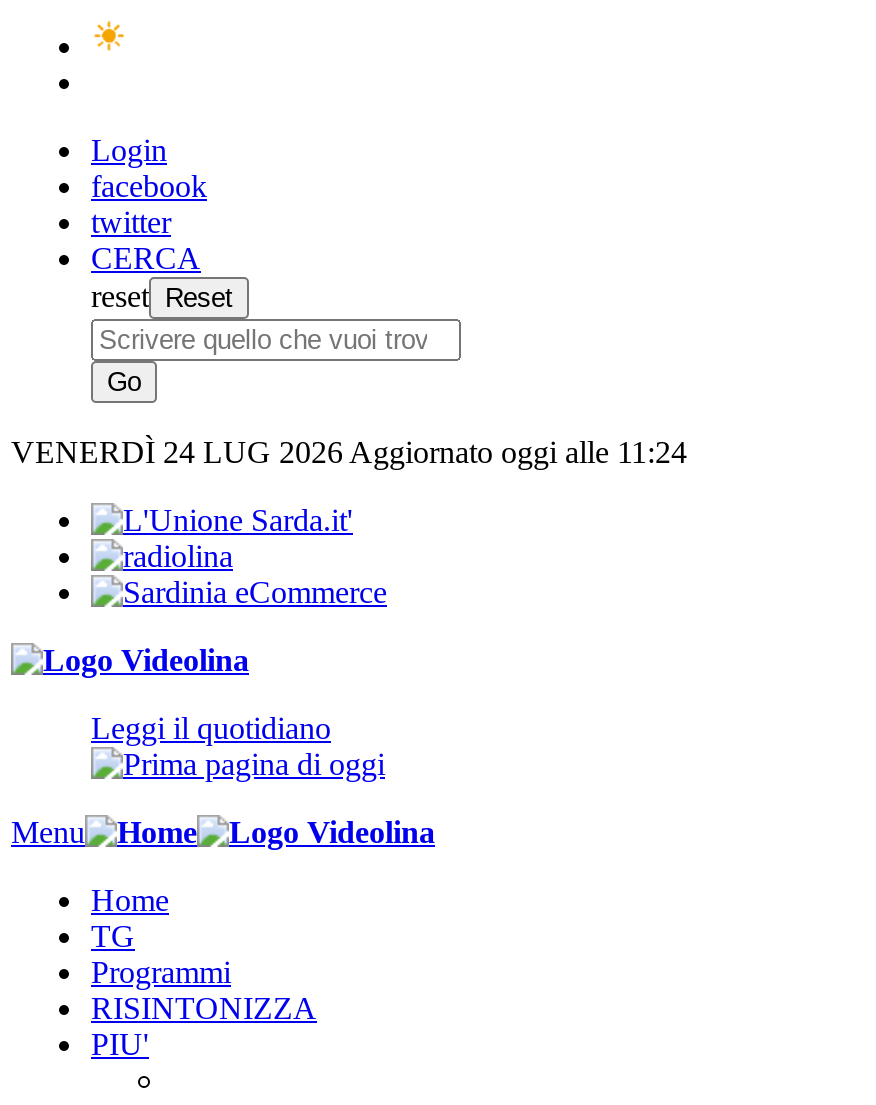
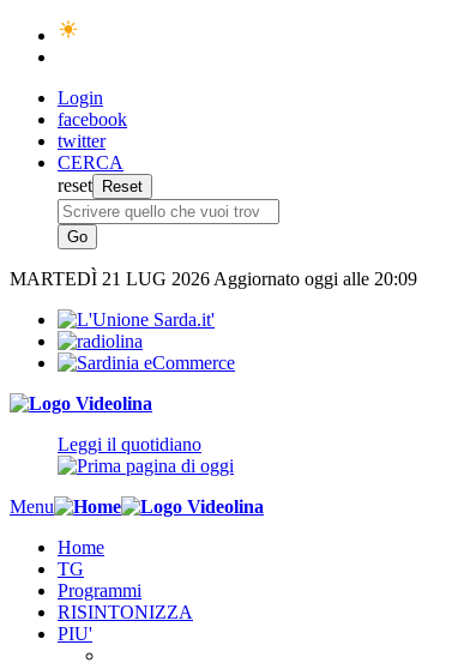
- VENERDÌ 24 LUG 2026 Aggiornato oggi alle 11:24
+ MARTEDÌ 21 LUG 2026 Aggiornato oggi alle 20:09
